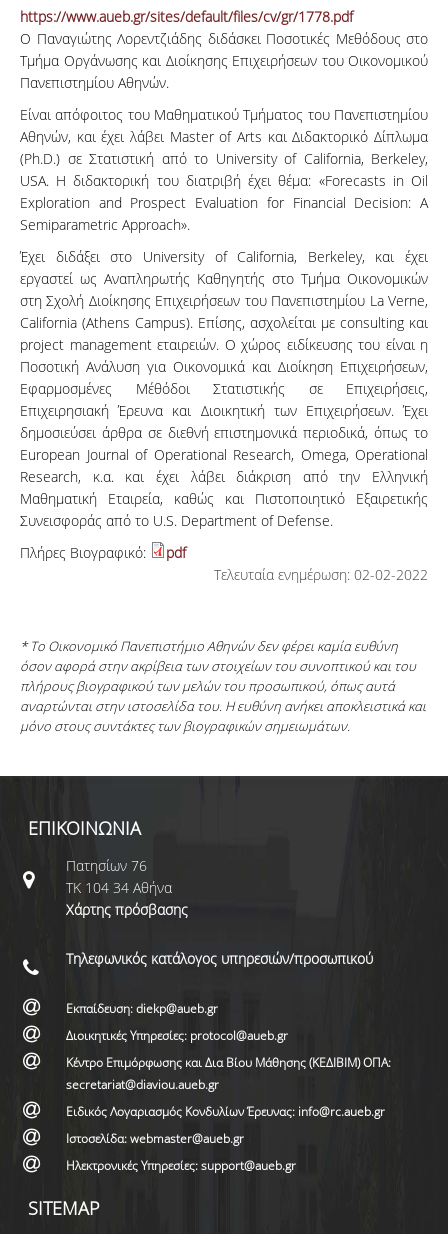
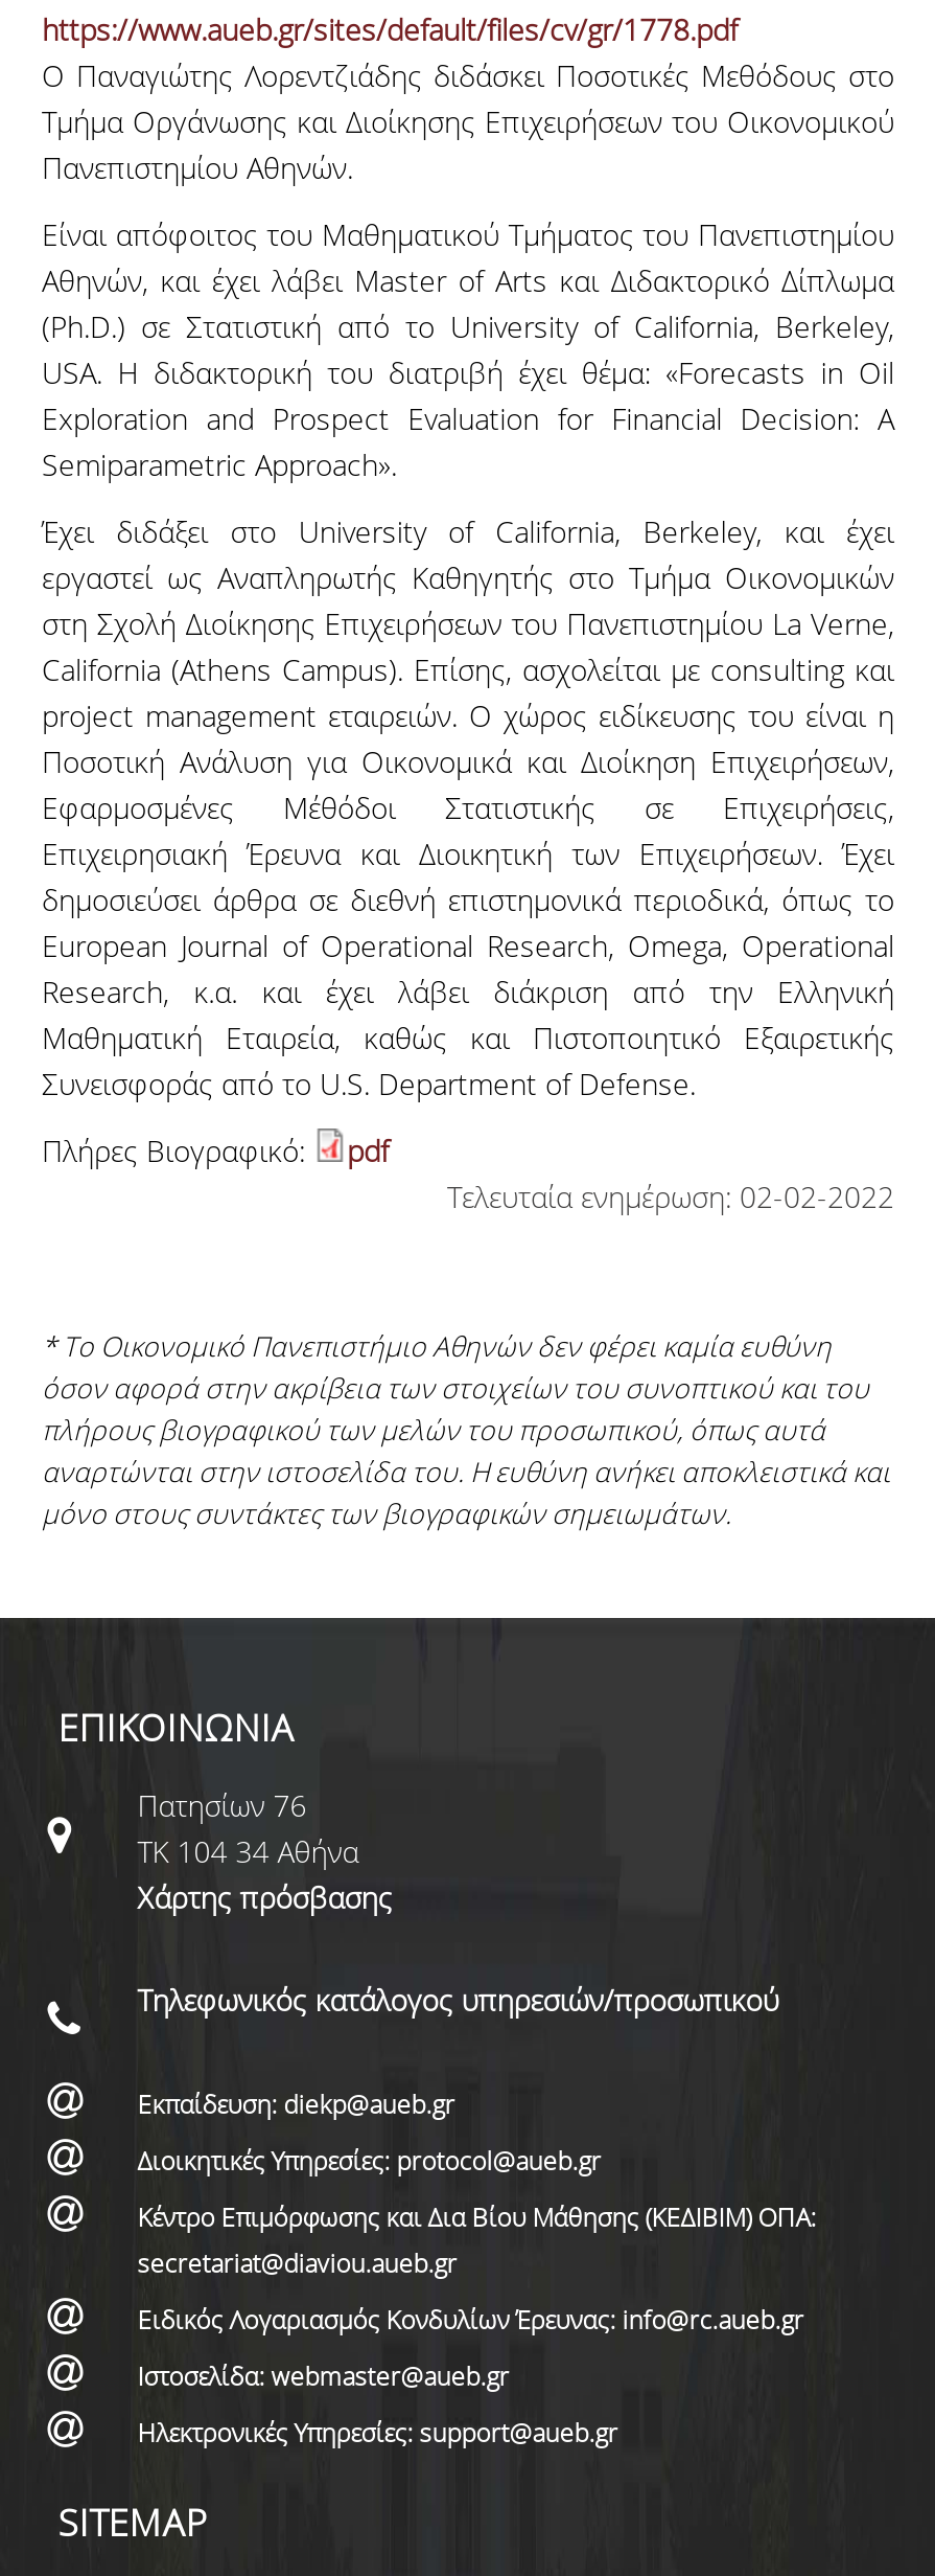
- ΕΠΙΚΟΙΝΩΝΙΑ
+ ΕΠΙΚΟΙΝΩΝΊΑ
